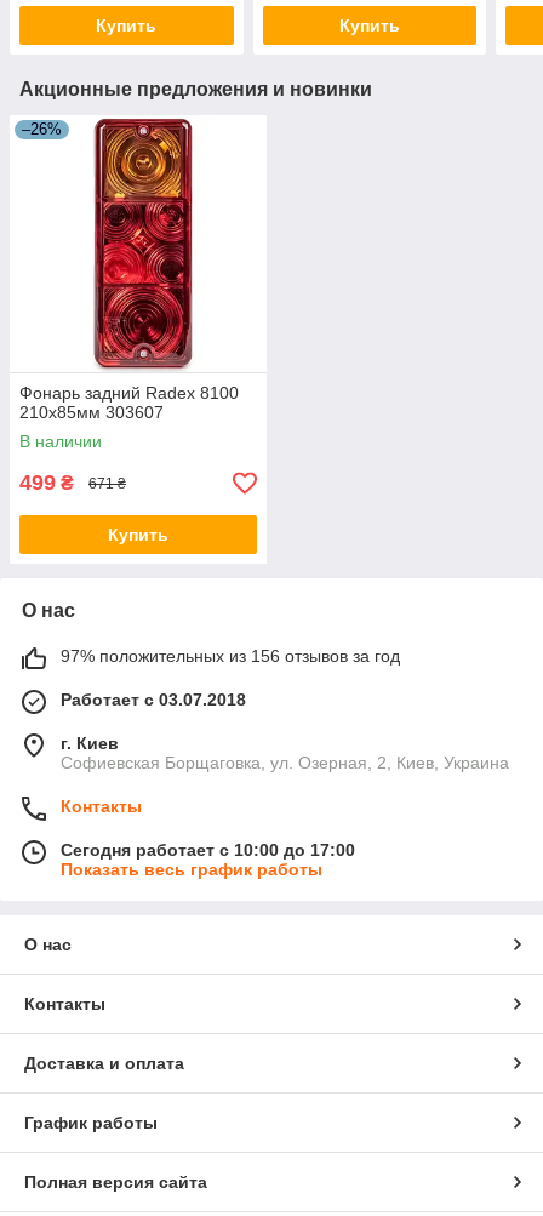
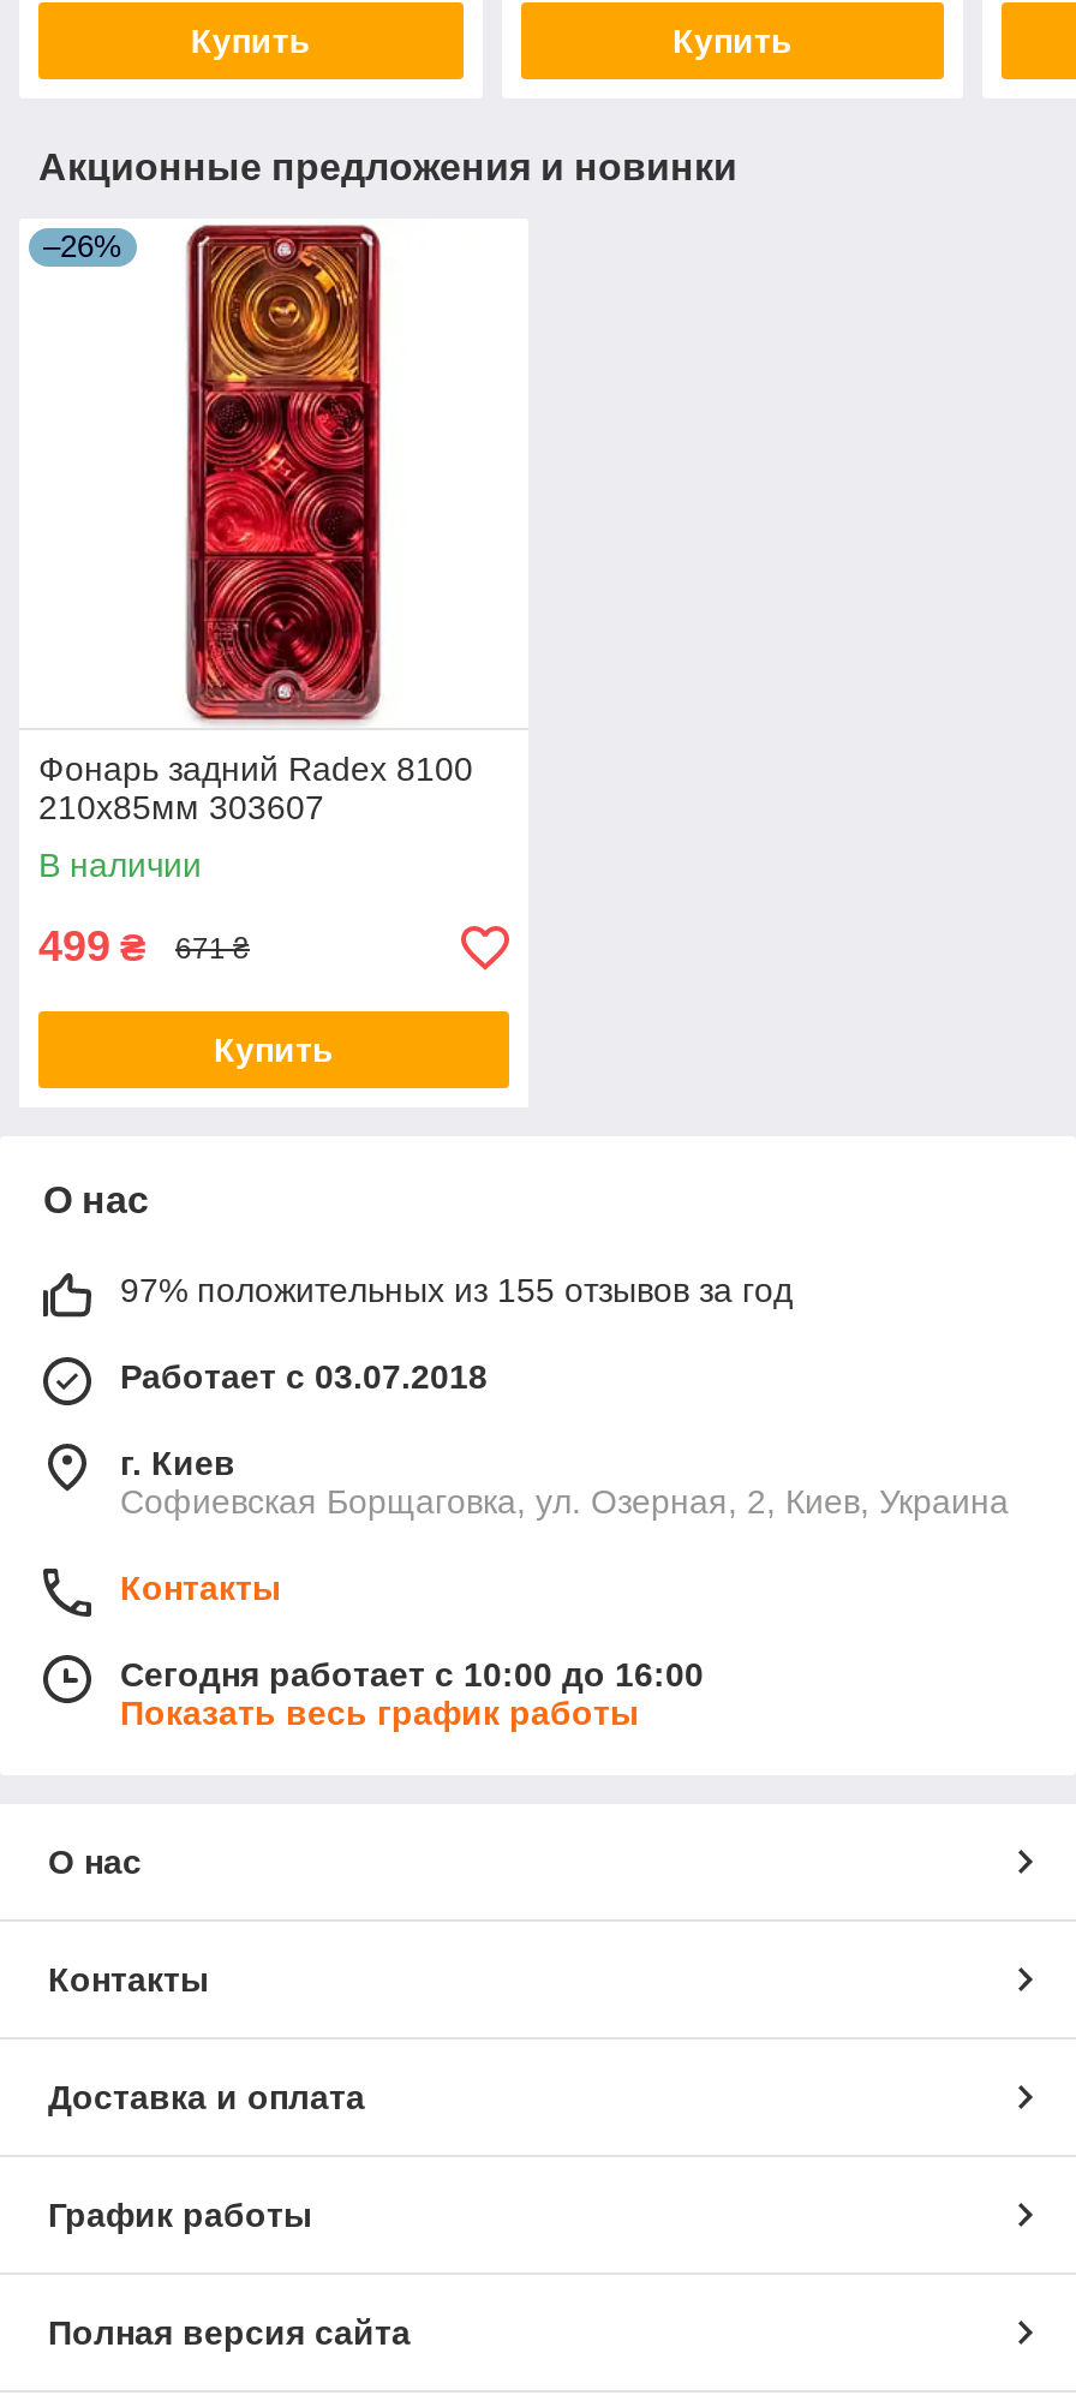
- 97% положительных из 156 отзывов за год
+ 97% положительных из 155 отзывов за год

- Сегодня работает с 10:00 до 17:00
+ Сегодня работает с 10:00 до 16:00
